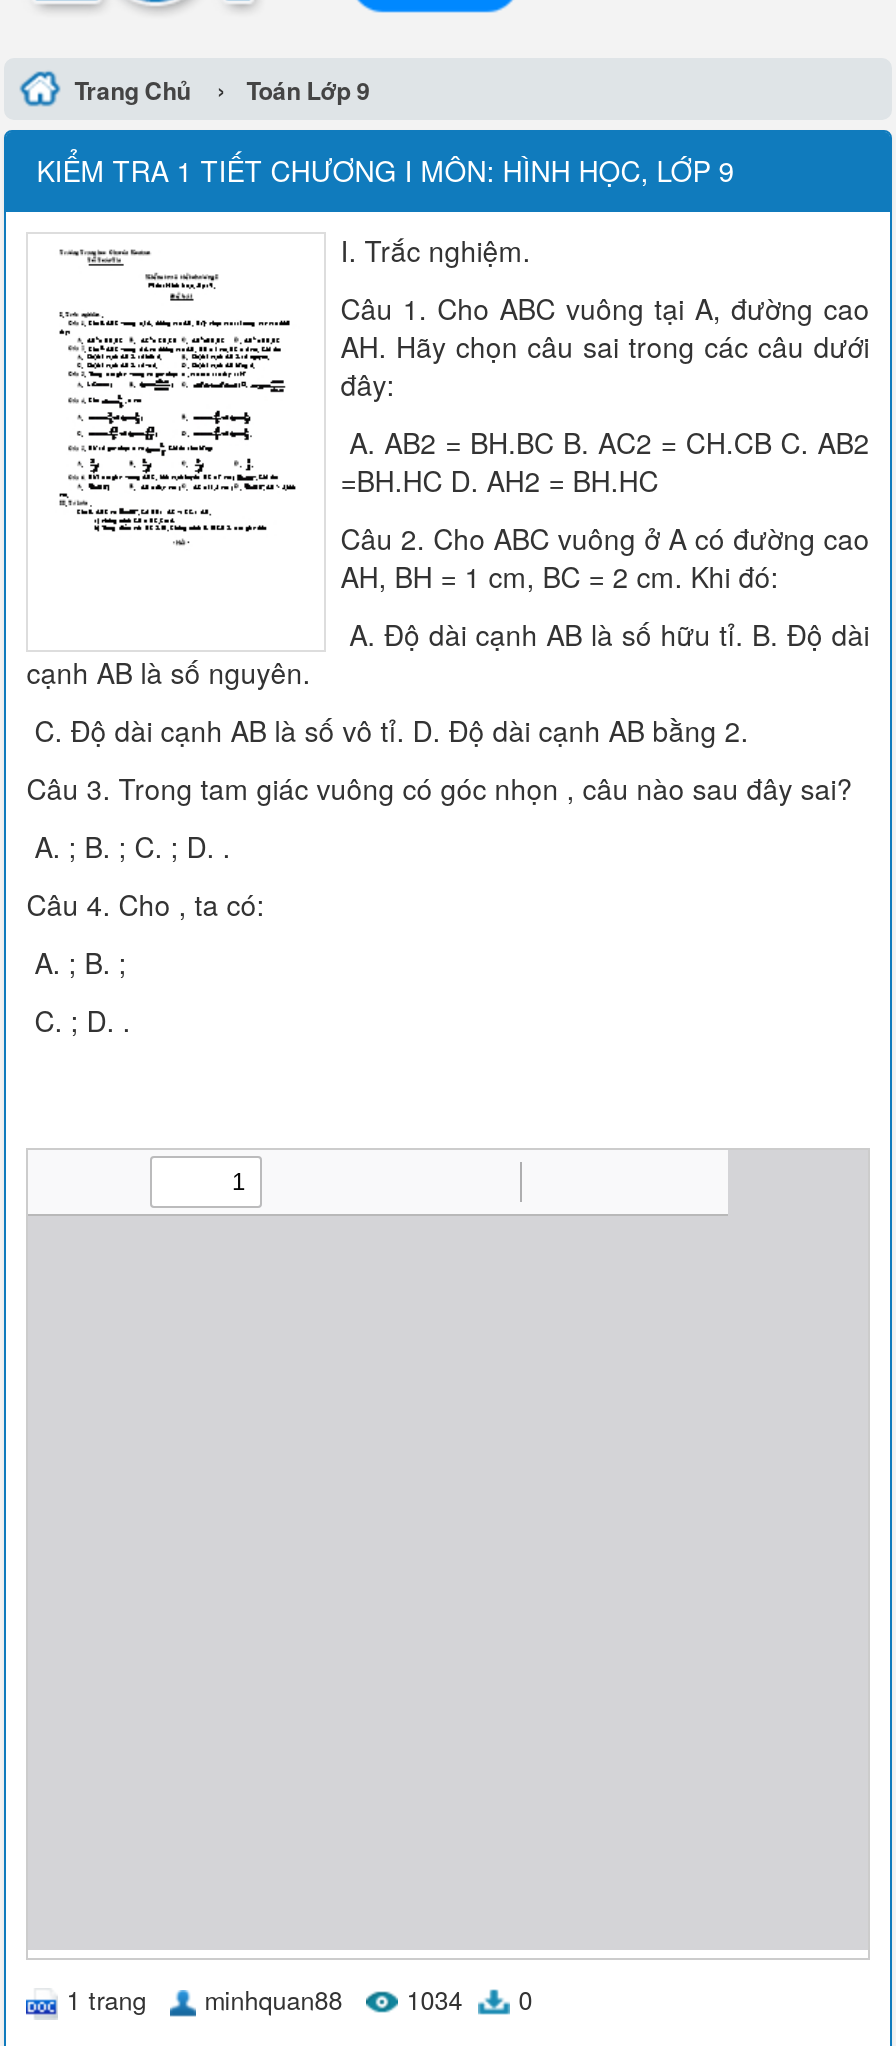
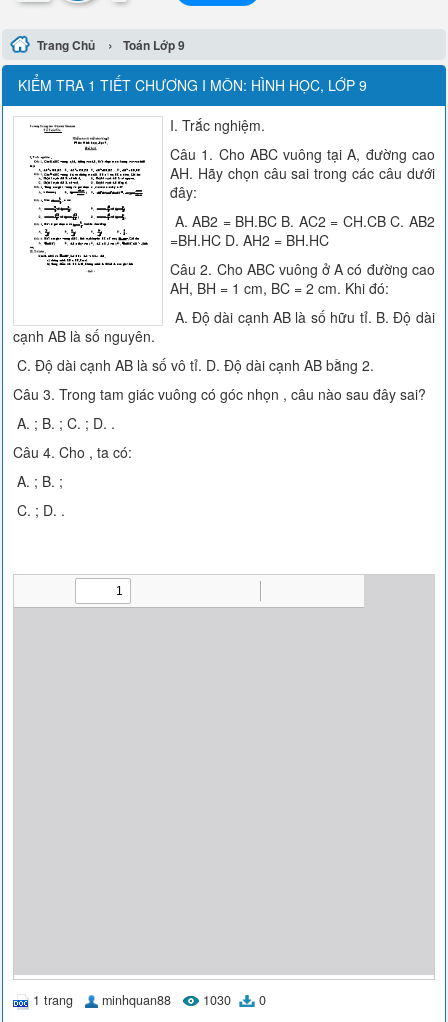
- 1 trang minhquan88 1034 0
+ 1 trang minhquan88 1030 0
